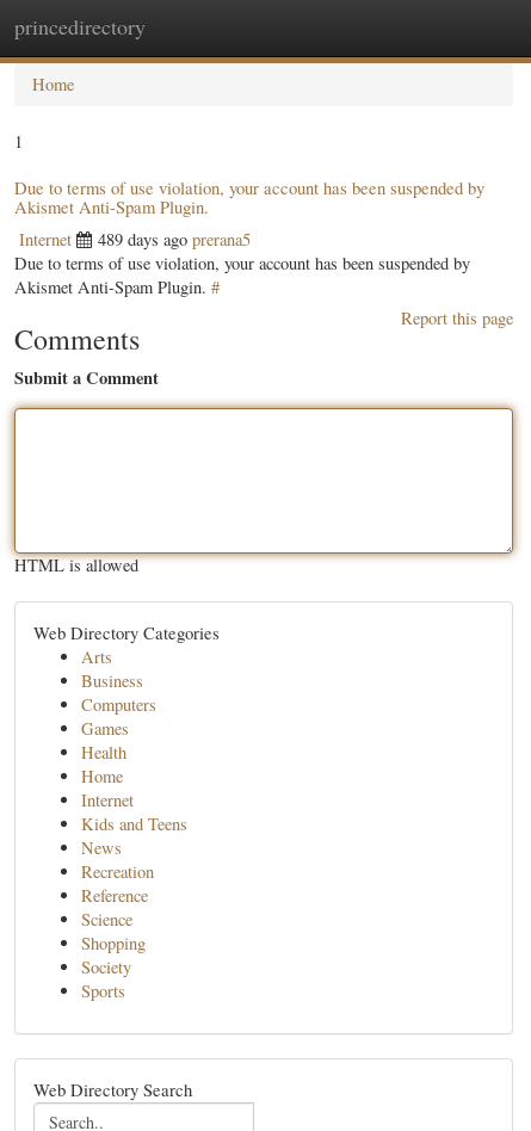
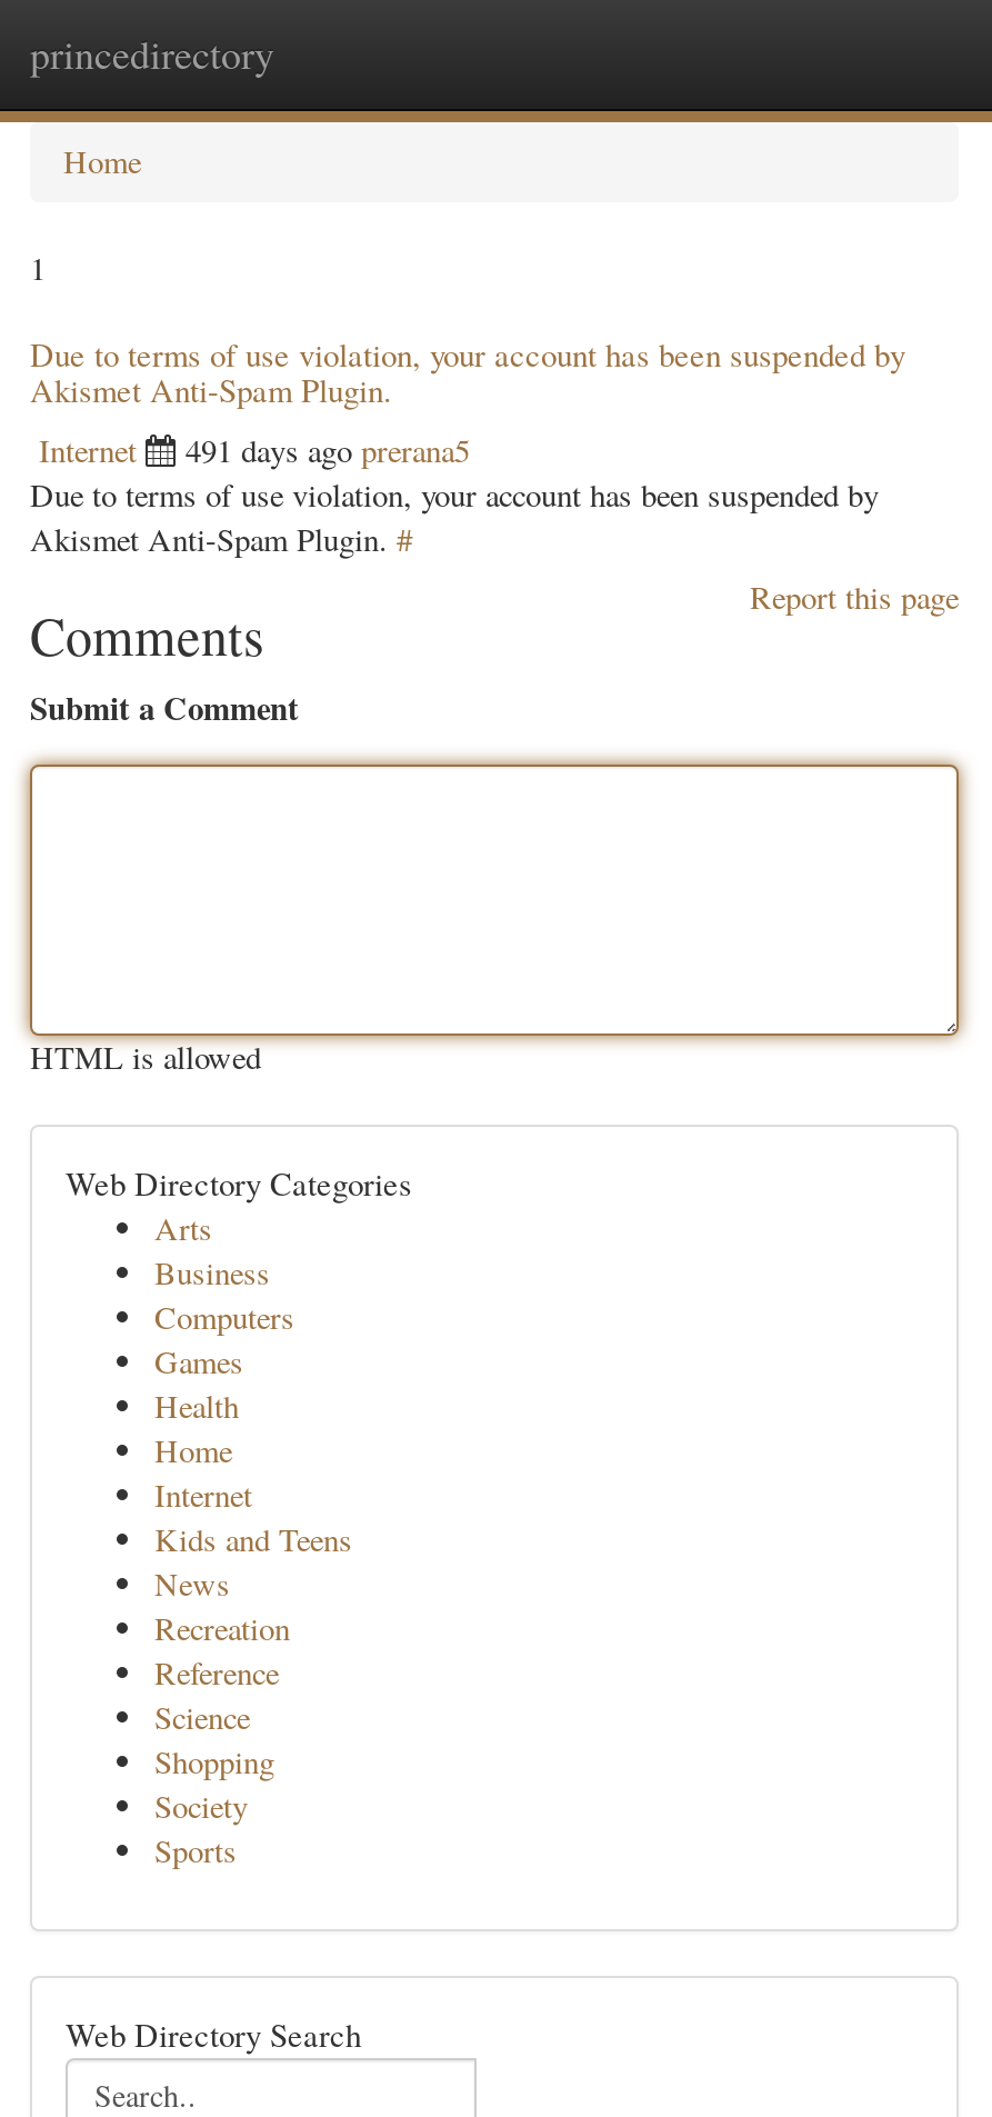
- 489 days ago prerana5
+ 491 days ago prerana5
